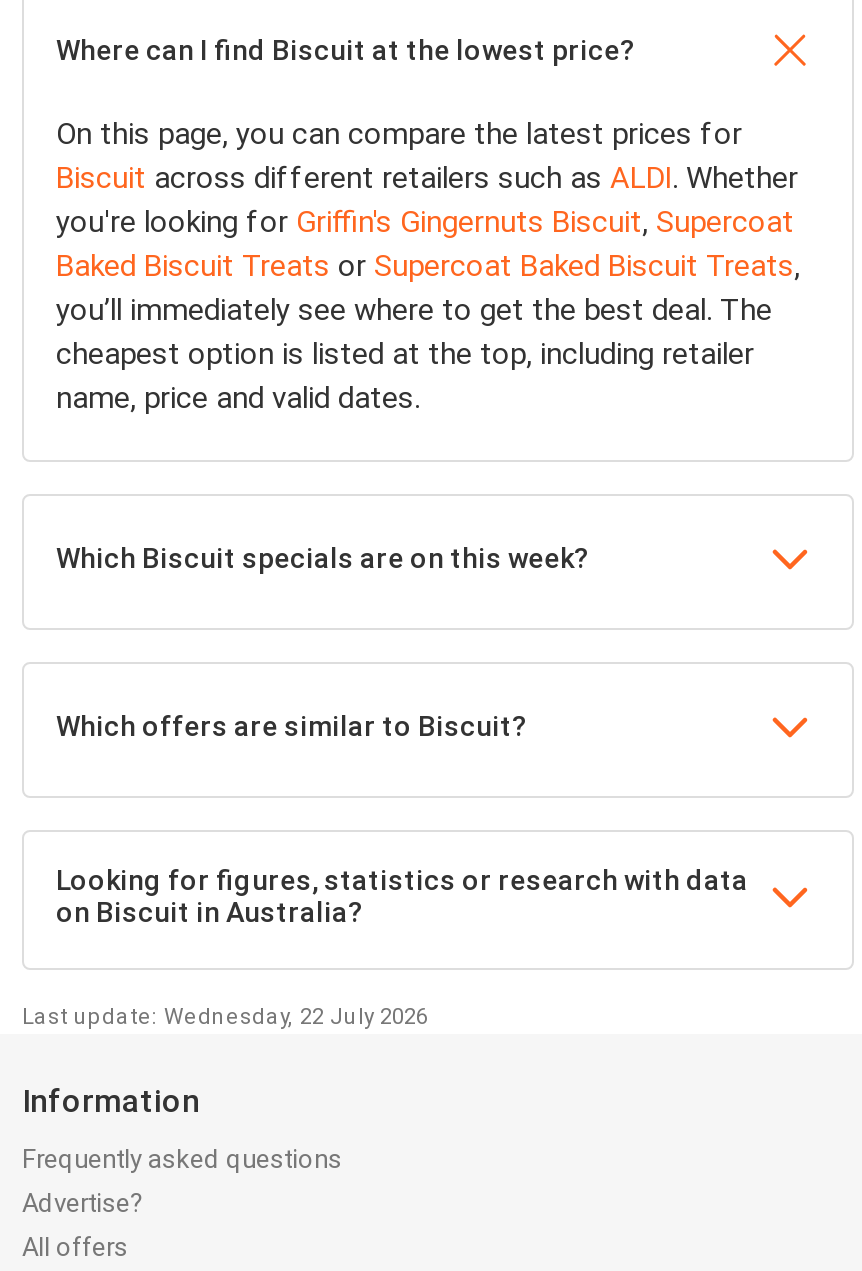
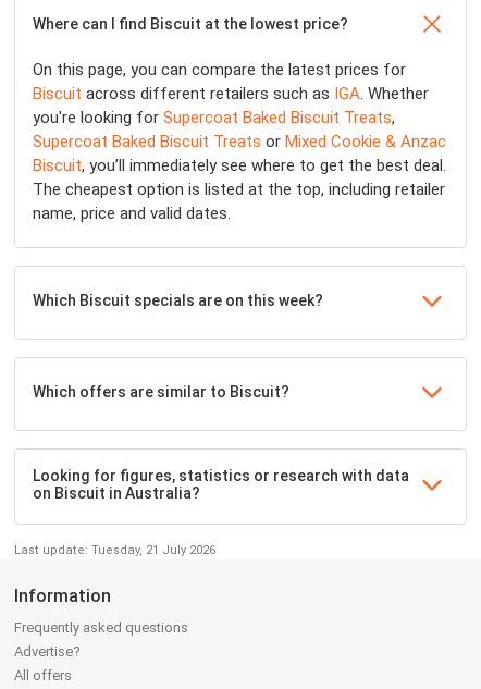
- Biscuit across different retailers such as ALDI. Whether
- you're looking for Griffin's Gingernuts Biscuit, Supercoat
- Baked Biscuit Treats or Supercoat Baked Biscuit Treats,
- you’ll immediately see where to get the best deal. The
- cheapest option is listed at the top, including retailer
+ Biscuit across different retailers such as IGA. Whether
+ you're looking for Supercoat Baked Biscuit Treats,
+ Supercoat Baked Biscuit Treats or Mixed Cookie & Anzac
+ Biscuit, you’ll immediately see where to get the best deal.
+ The cheapest option is listed at the top, including retailer

- Last update: Wednesday, 22 July 2026
+ Last update: Tuesday, 21 July 2026
